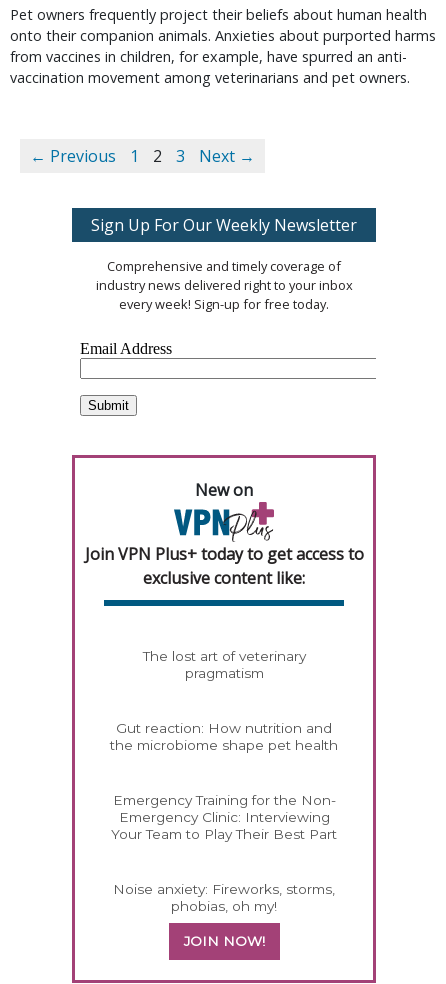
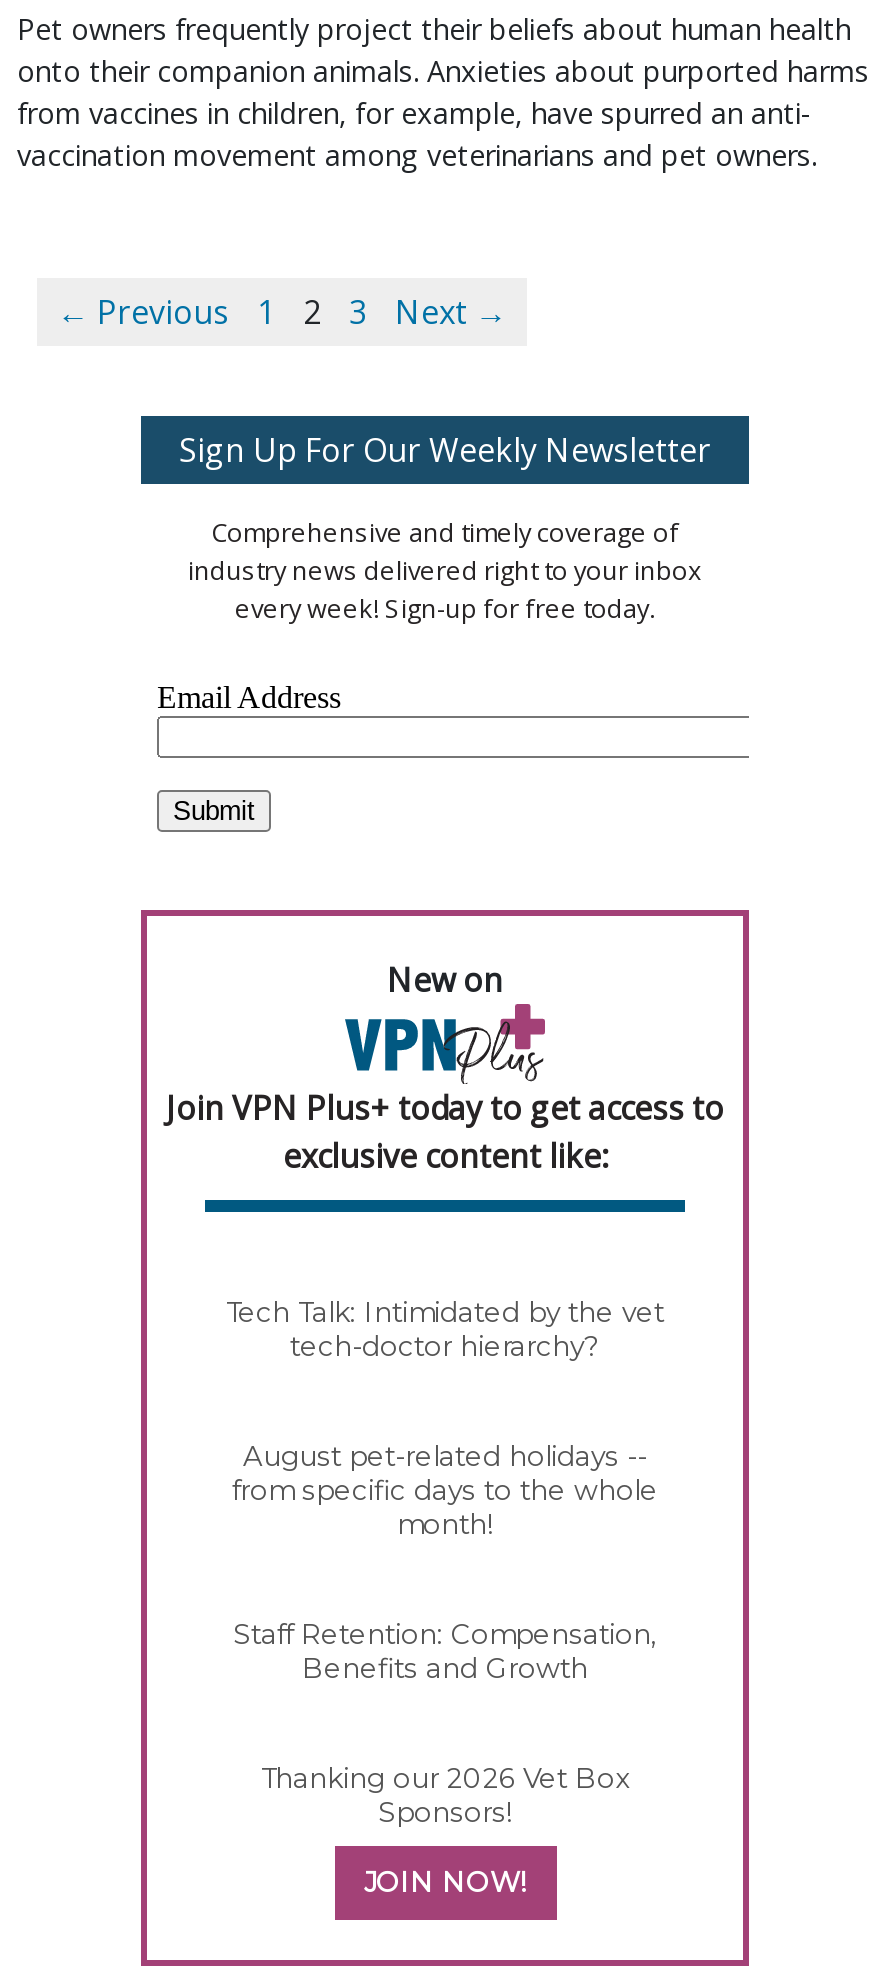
- The lost art of veterinary
- pragmatism
+ Tech Talk: Intimidated by the vet
+ tech-doctor hierarchy?

- Gut reaction: How nutrition and
- the microbiome shape pet health
+ August pet-related holidays --
+ from specific days to the whole
+ month!

- Emergency Training for the Non-
- Emergency Clinic: Interviewing
- Your Team to Play Their Best Part
+ Staff Retention: Compensation,
+ Benefits and Growth

- Noise anxiety: Fireworks, storms,
- phobias, oh my!
+ Thanking our 2026 Vet Box
+ Sponsors!
